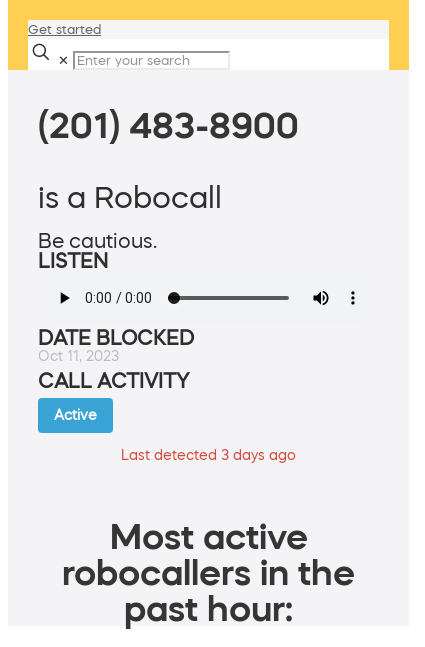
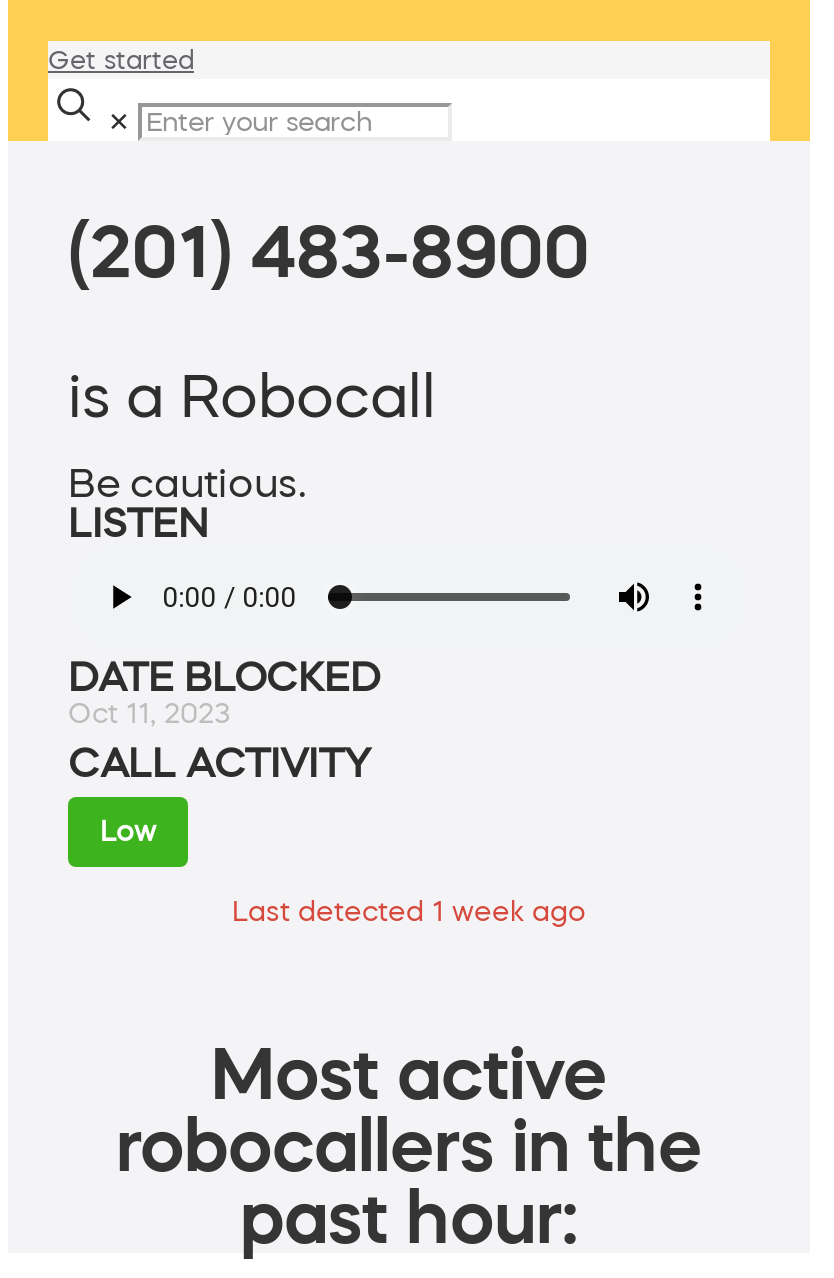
- Active
+ Low

- Last detected 3 days ago
+ Last detected 1 week ago
